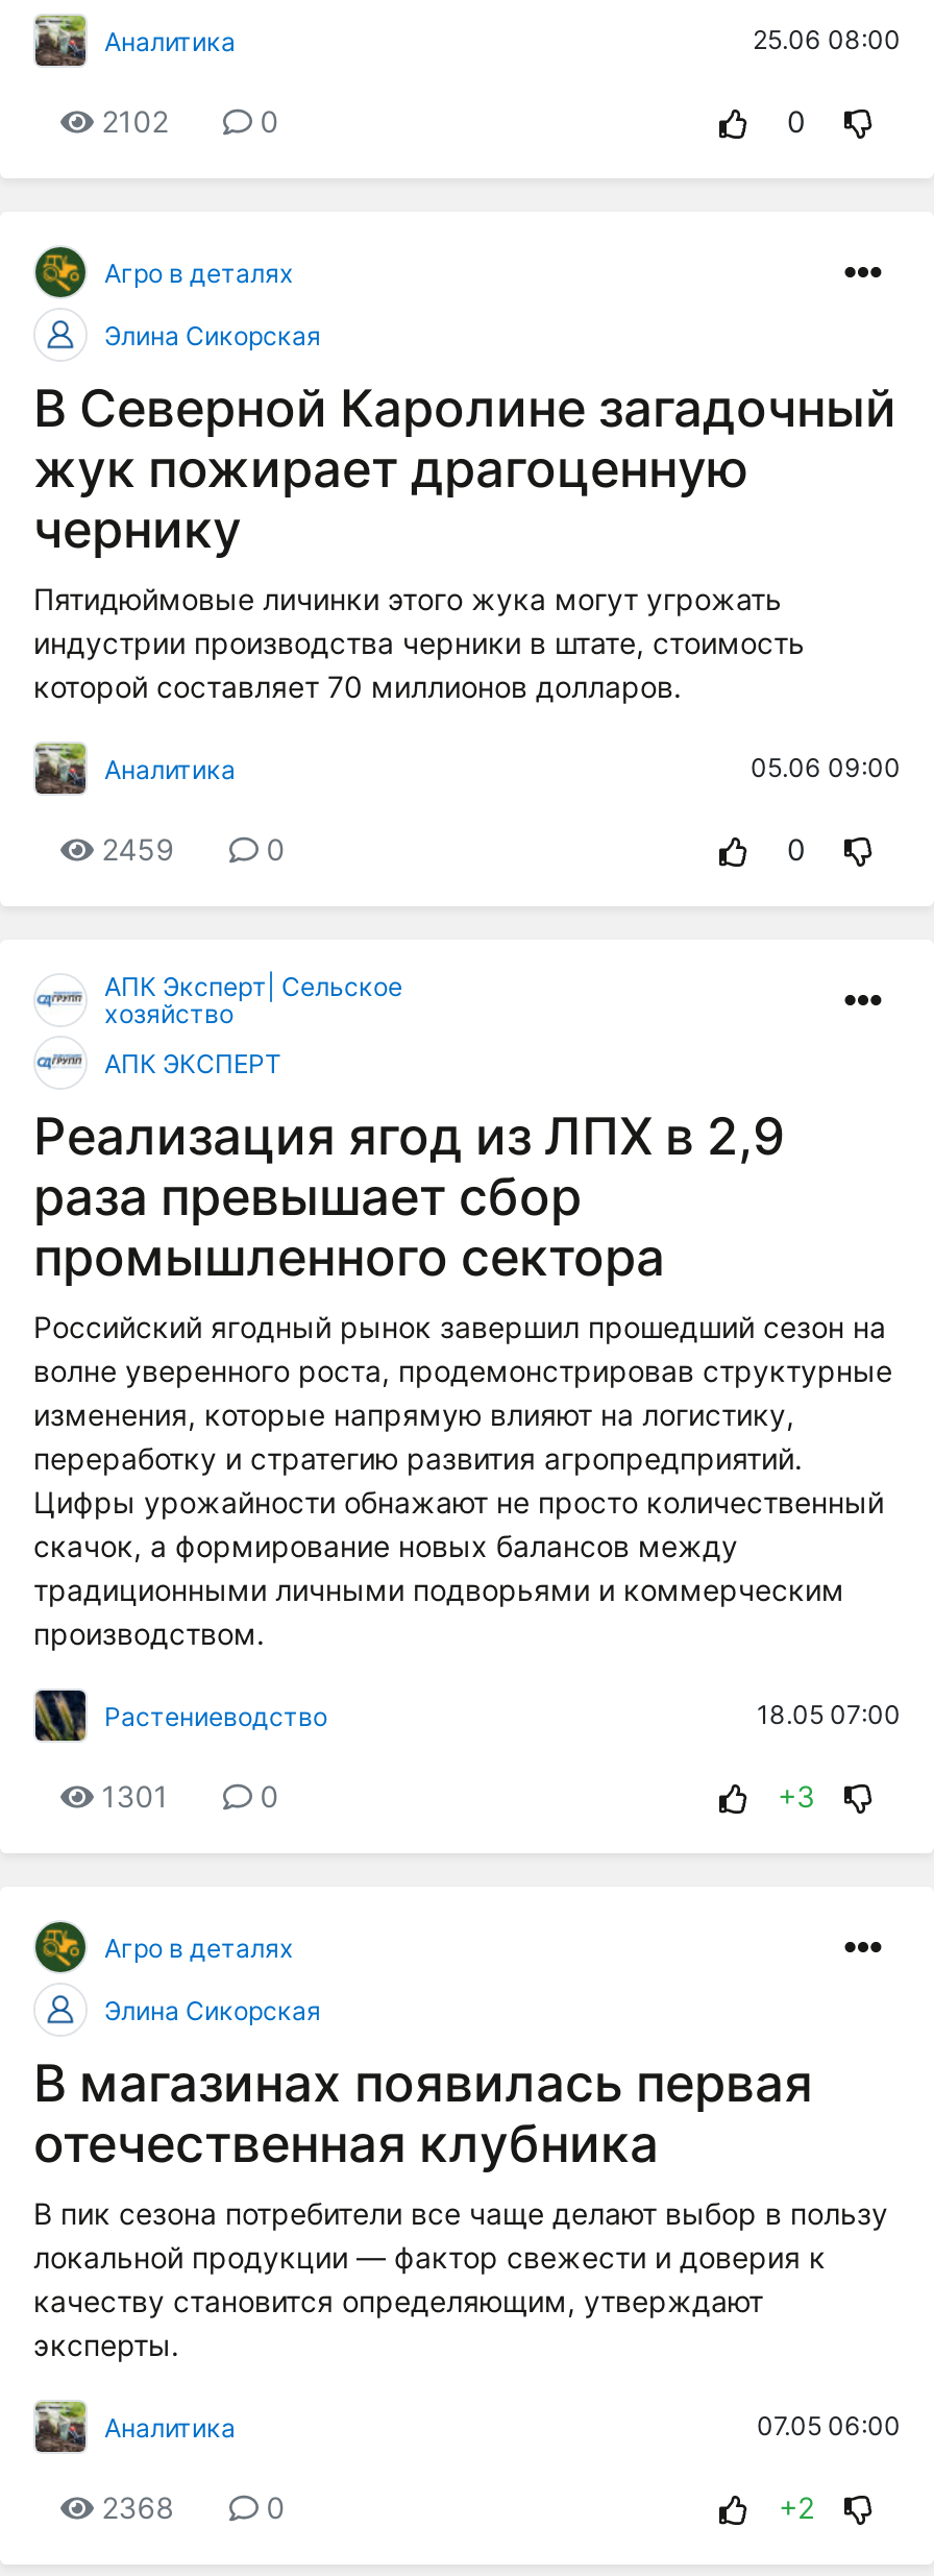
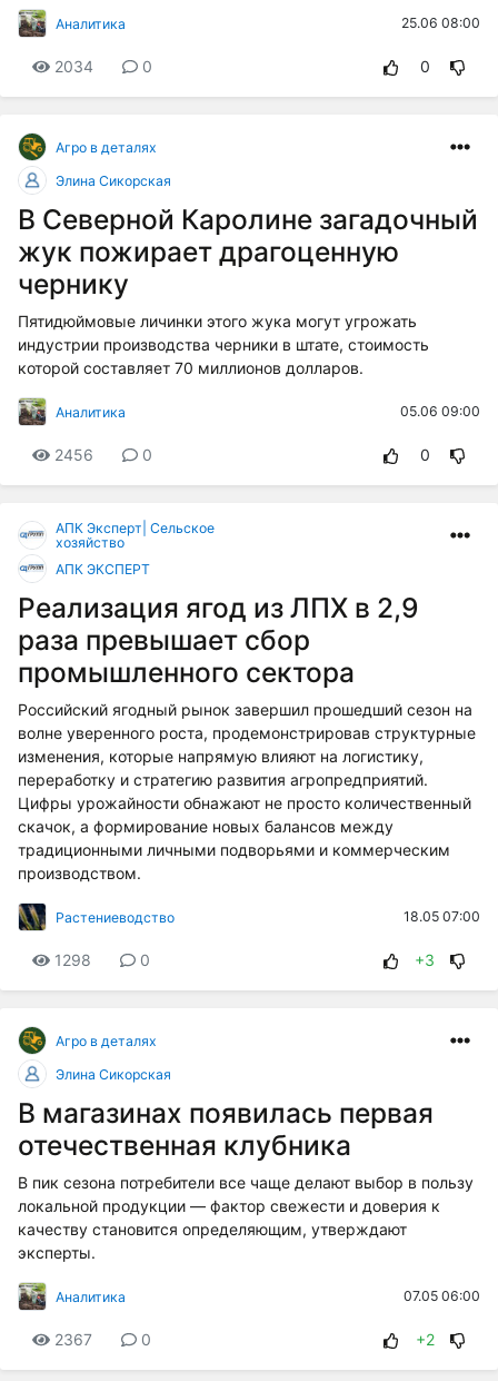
- 2102
+ 2034

- 2459
+ 2456

- 1301
+ 1298

- 2368
+ 2367
